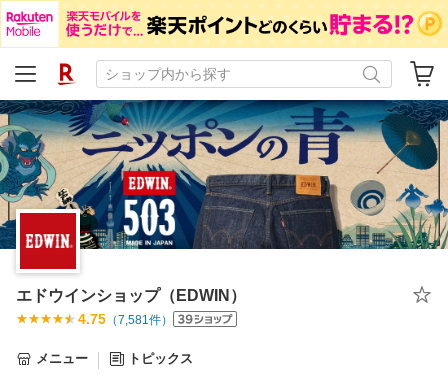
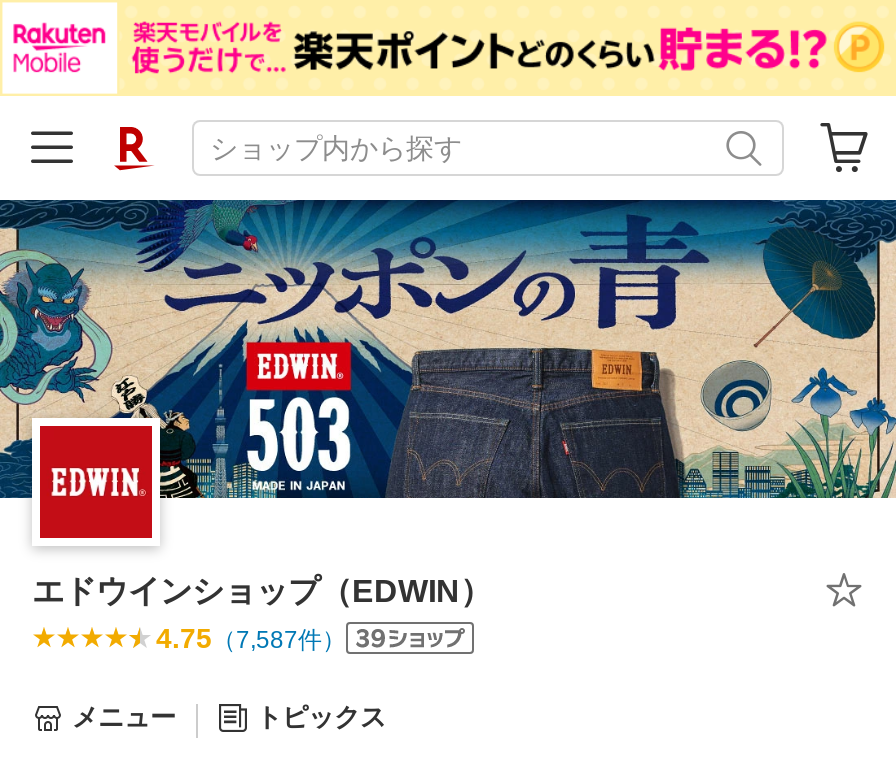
- 4.75（7,581件）
+ 4.75（7,587件）
